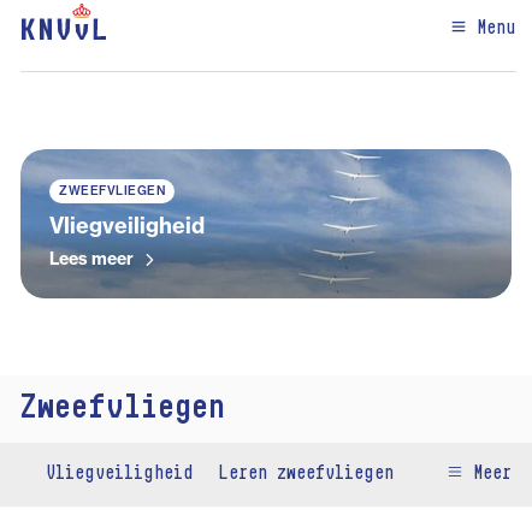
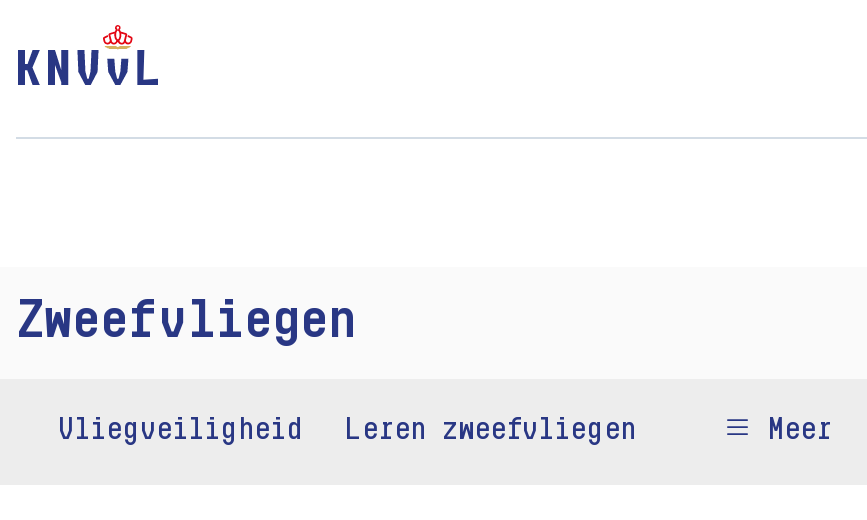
- Menu

- [image]
- ZWEEFVLIEGEN
- Vliegveiligheid
- Lees meer
